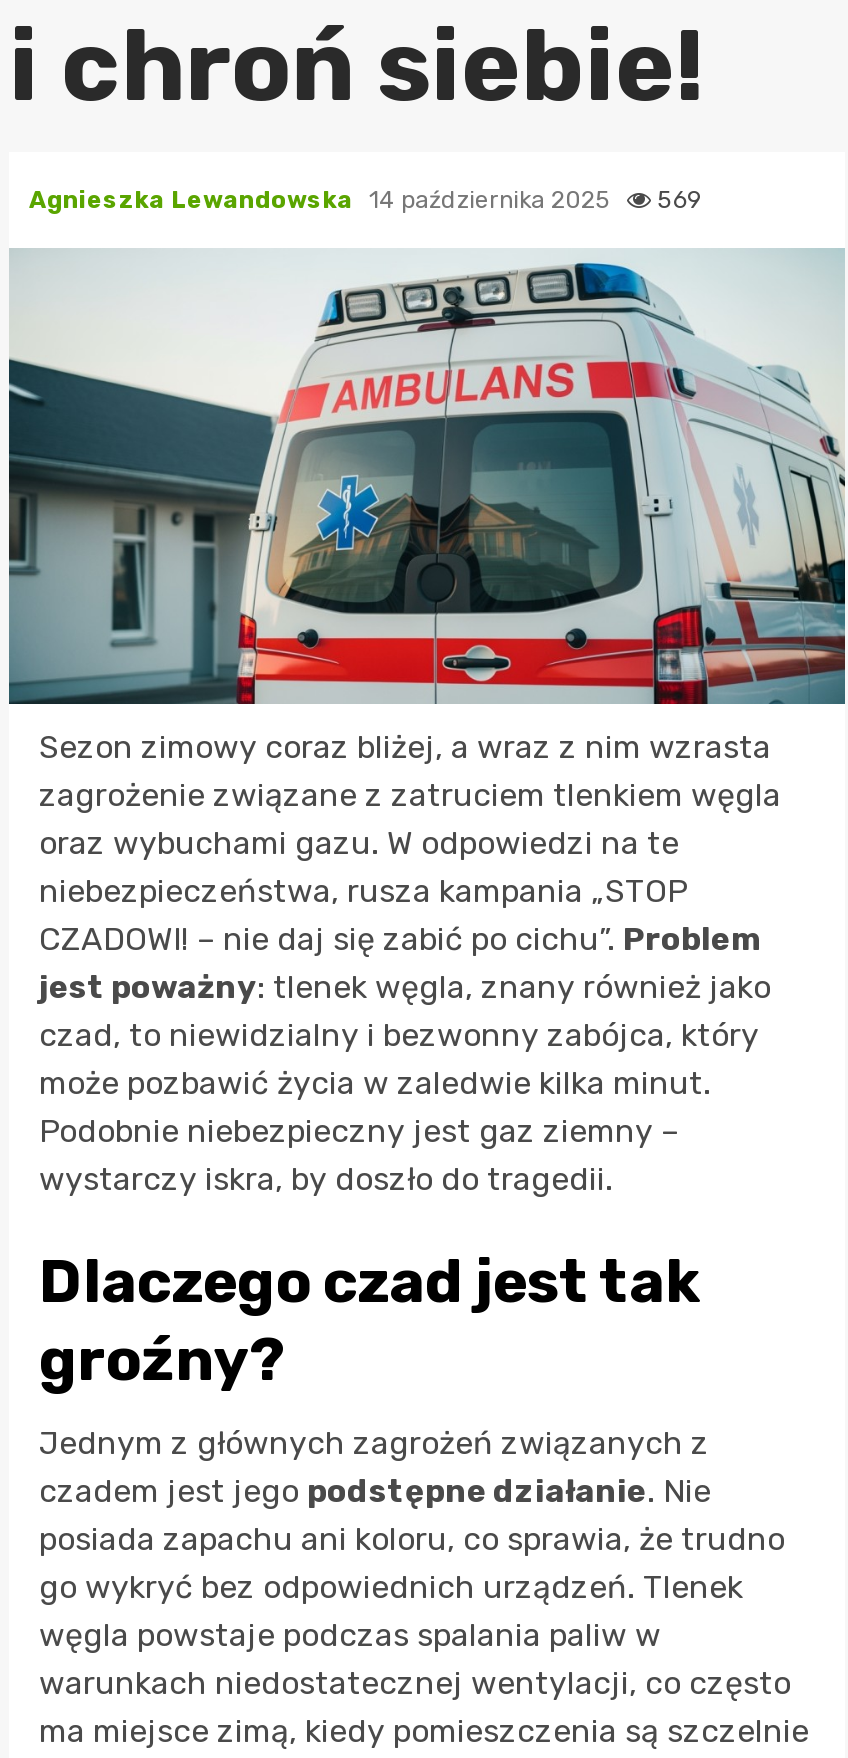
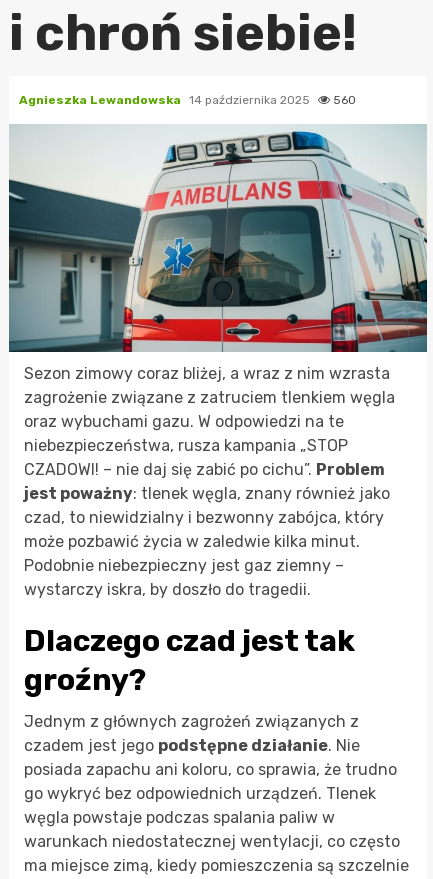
- Agnieszka Lewandowska 14 października 2025 569
+ Agnieszka Lewandowska 14 października 2025 560
